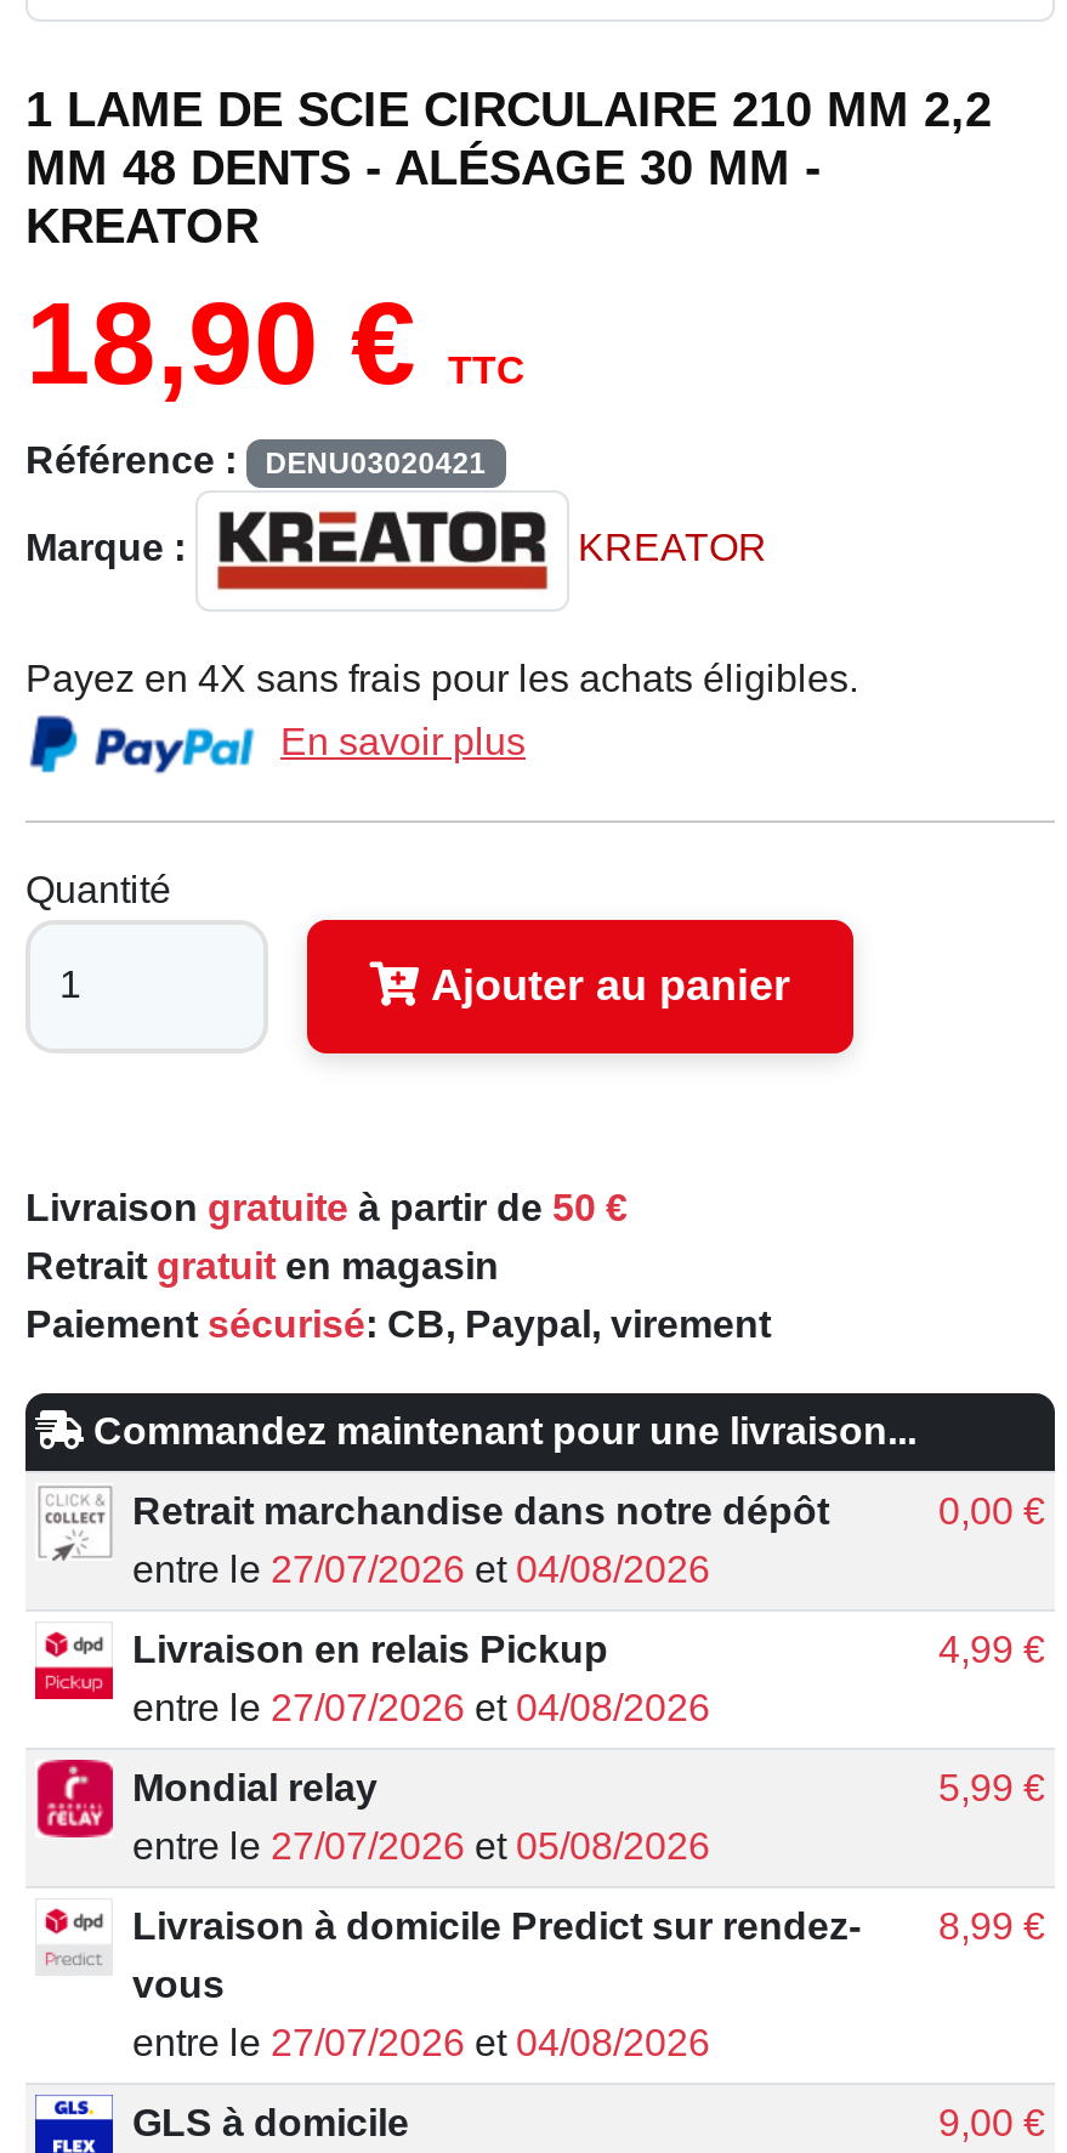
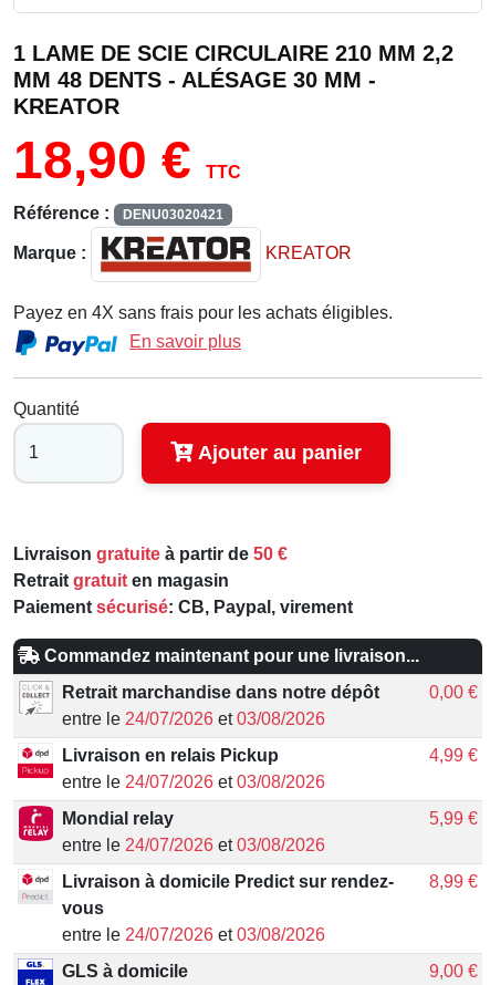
- entre le 27/07/2026 et 04/08/2026
+ entre le 24/07/2026 et 03/08/2026

- entre le 27/07/2026 et 04/08/2026
+ entre le 24/07/2026 et 03/08/2026

- entre le 27/07/2026 et 05/08/2026
+ entre le 24/07/2026 et 03/08/2026

- entre le 27/07/2026 et 04/08/2026
+ entre le 24/07/2026 et 03/08/2026
